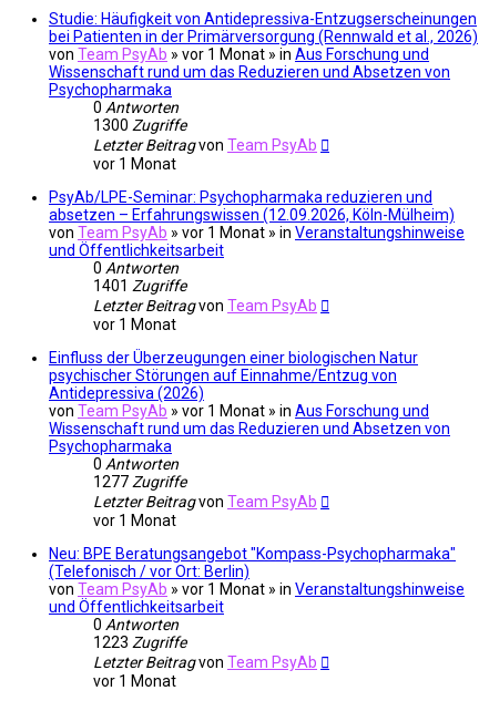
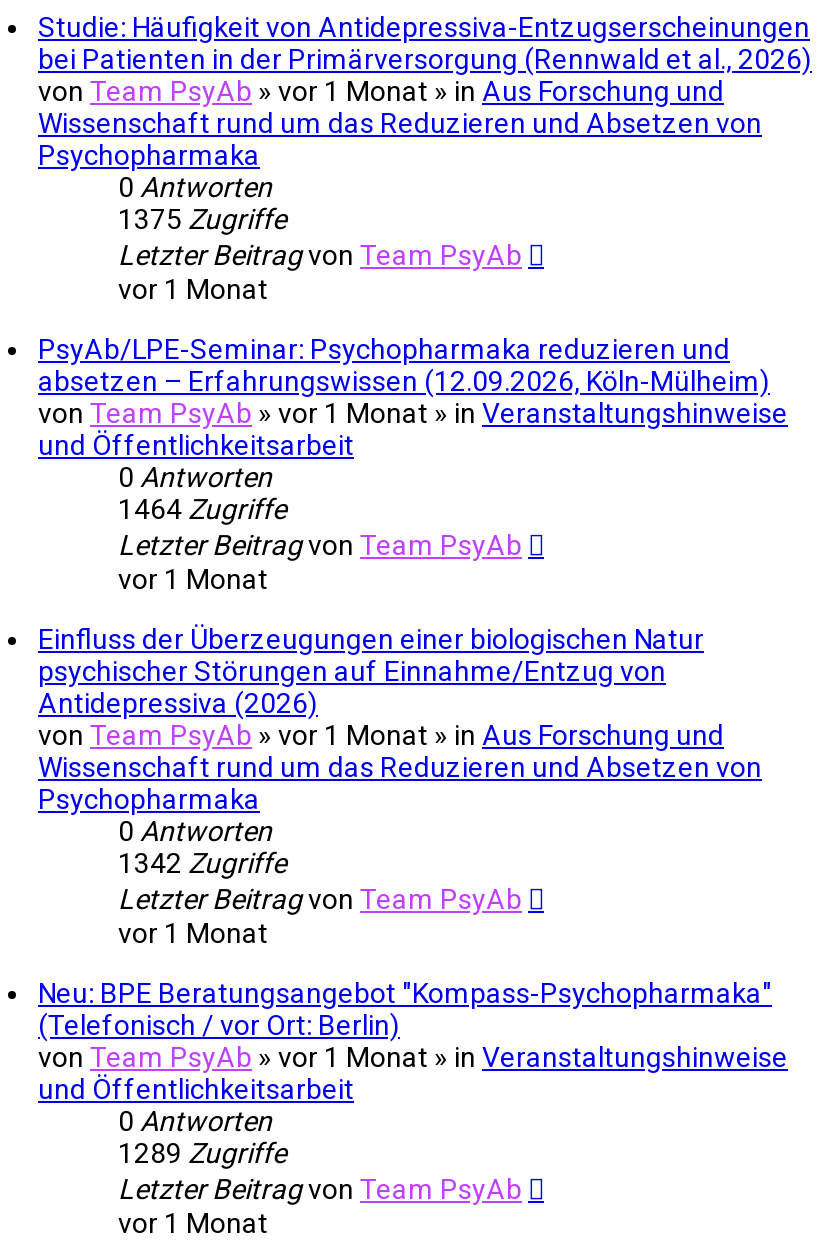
- 1300 Zugriffe
+ 1375 Zugriffe

- 1401 Zugriffe
+ 1464 Zugriffe

- 1277 Zugriffe
+ 1342 Zugriffe

- 1223 Zugriffe
+ 1289 Zugriffe
